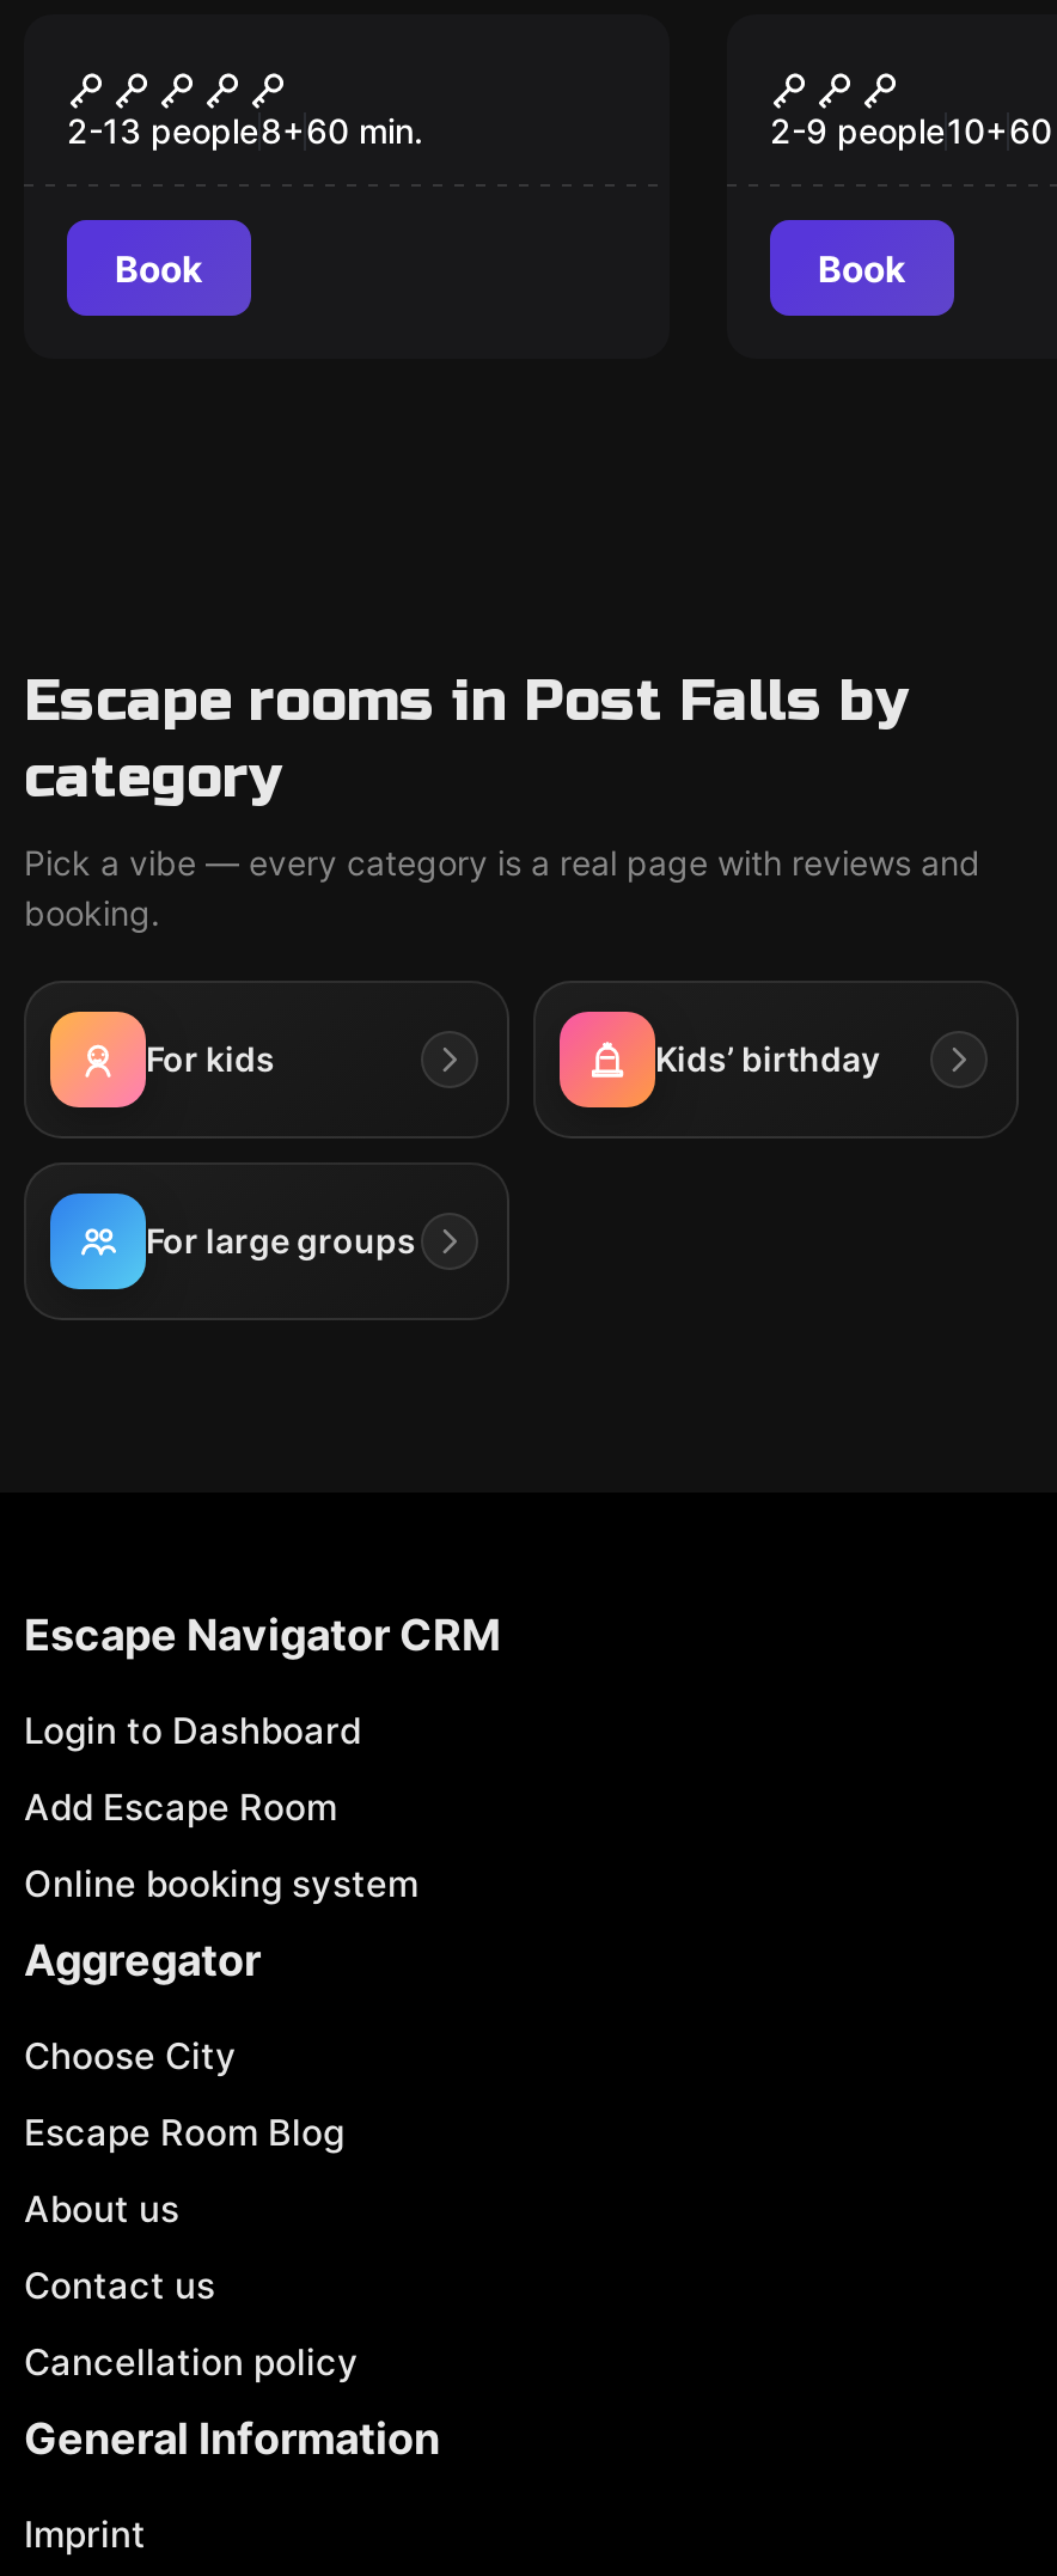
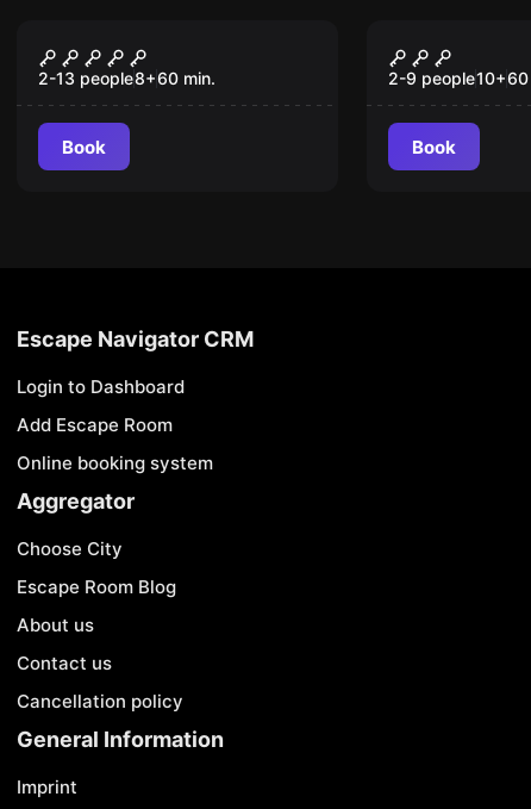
- Escape rooms in Post Falls by
- category
- Pick a vibe — every category is a real page with reviews and
- booking.

- [image]
- For kids
- Kids’ birthday

- [image]

- [image]
- For large groups
